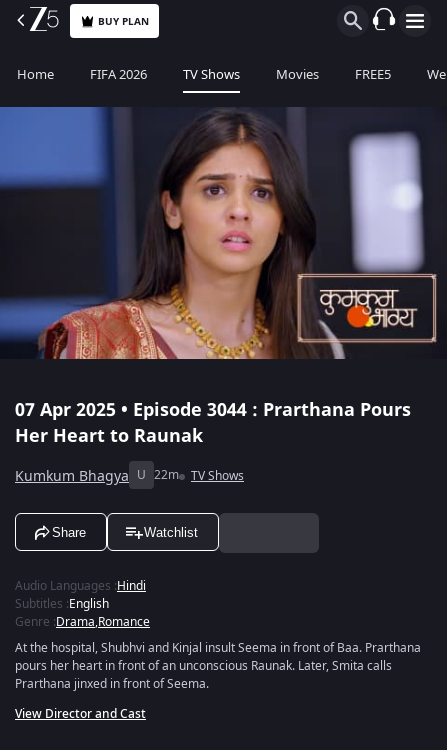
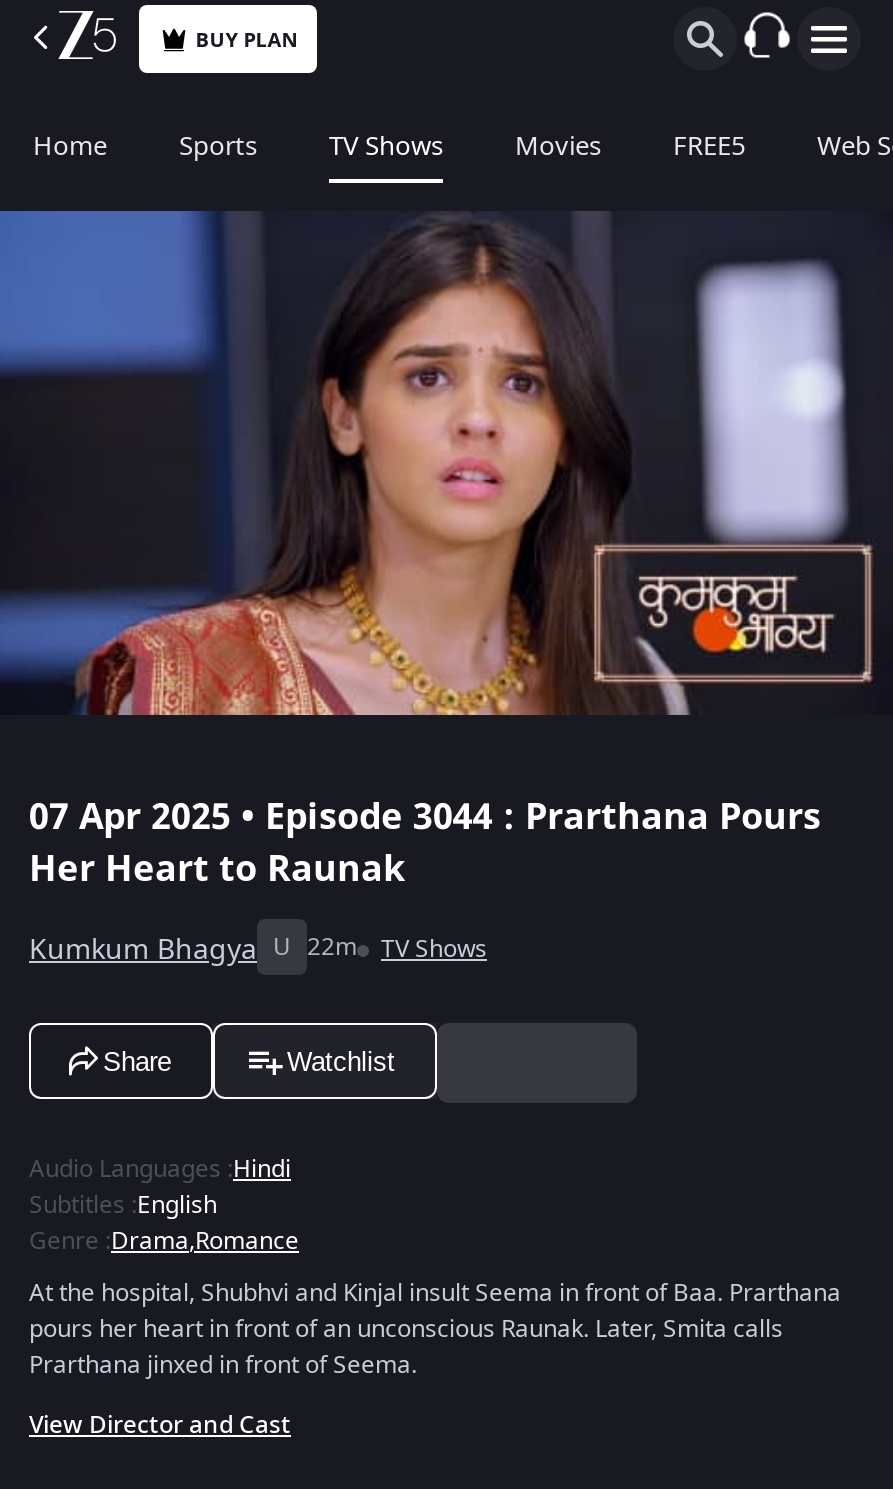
- FIFA 2026
+ Sports
